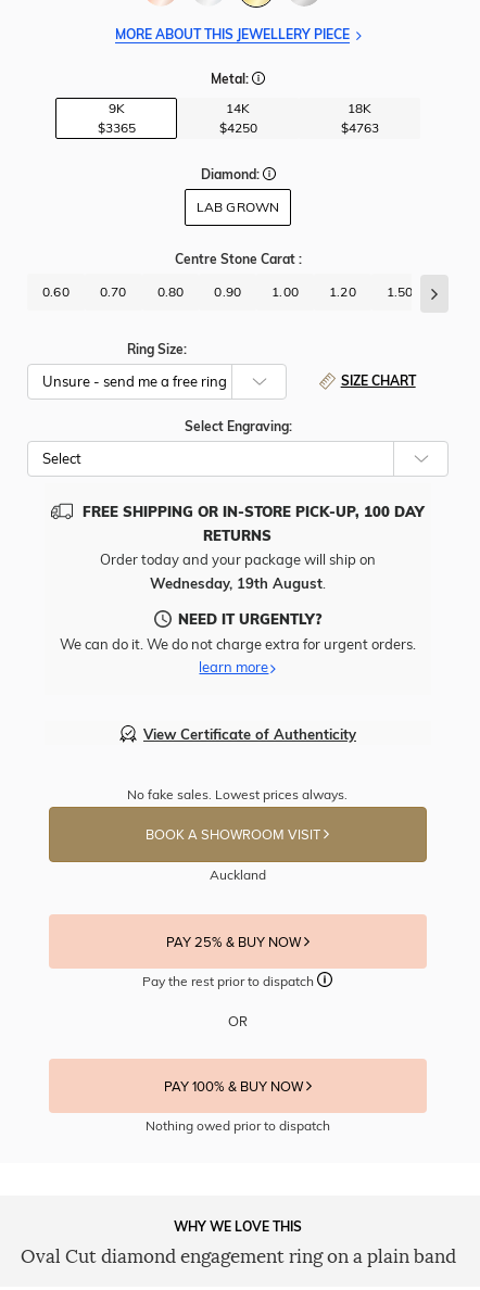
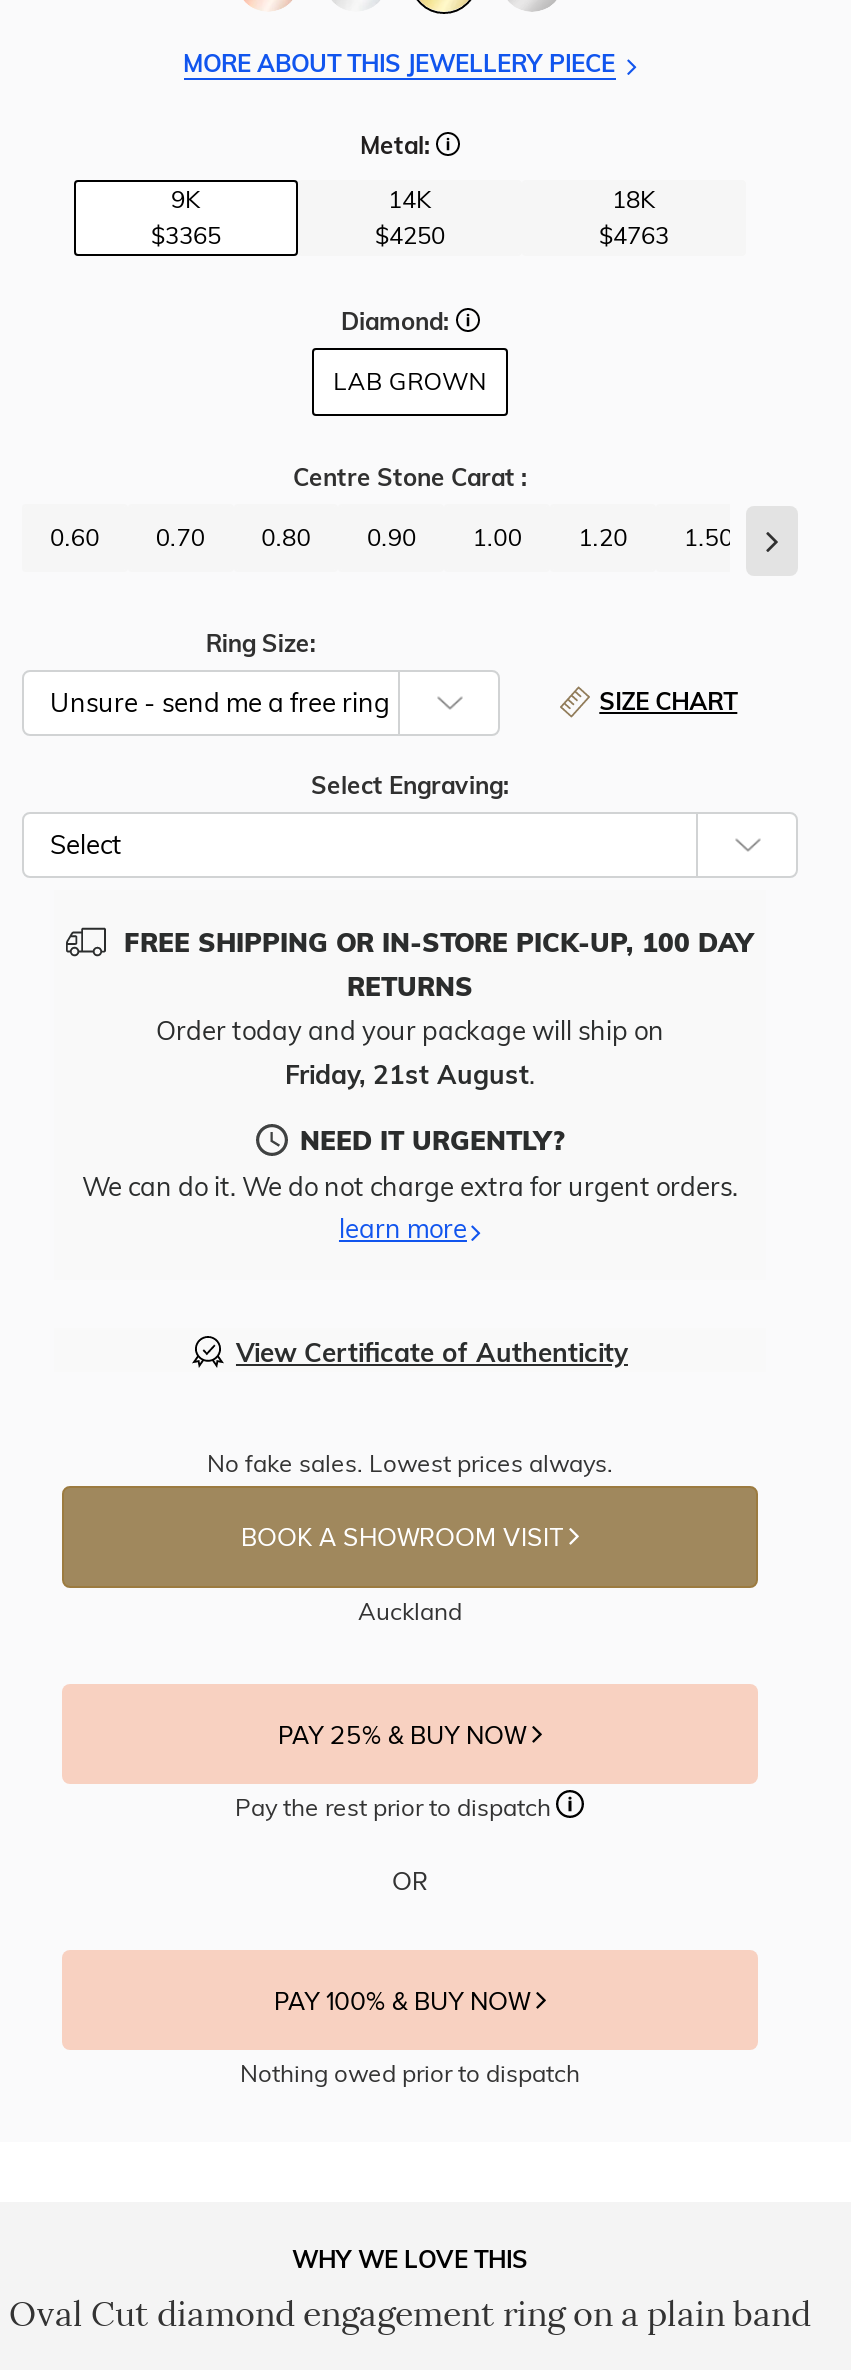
- Wednesday, 19th August.
+ Friday, 21st August.
